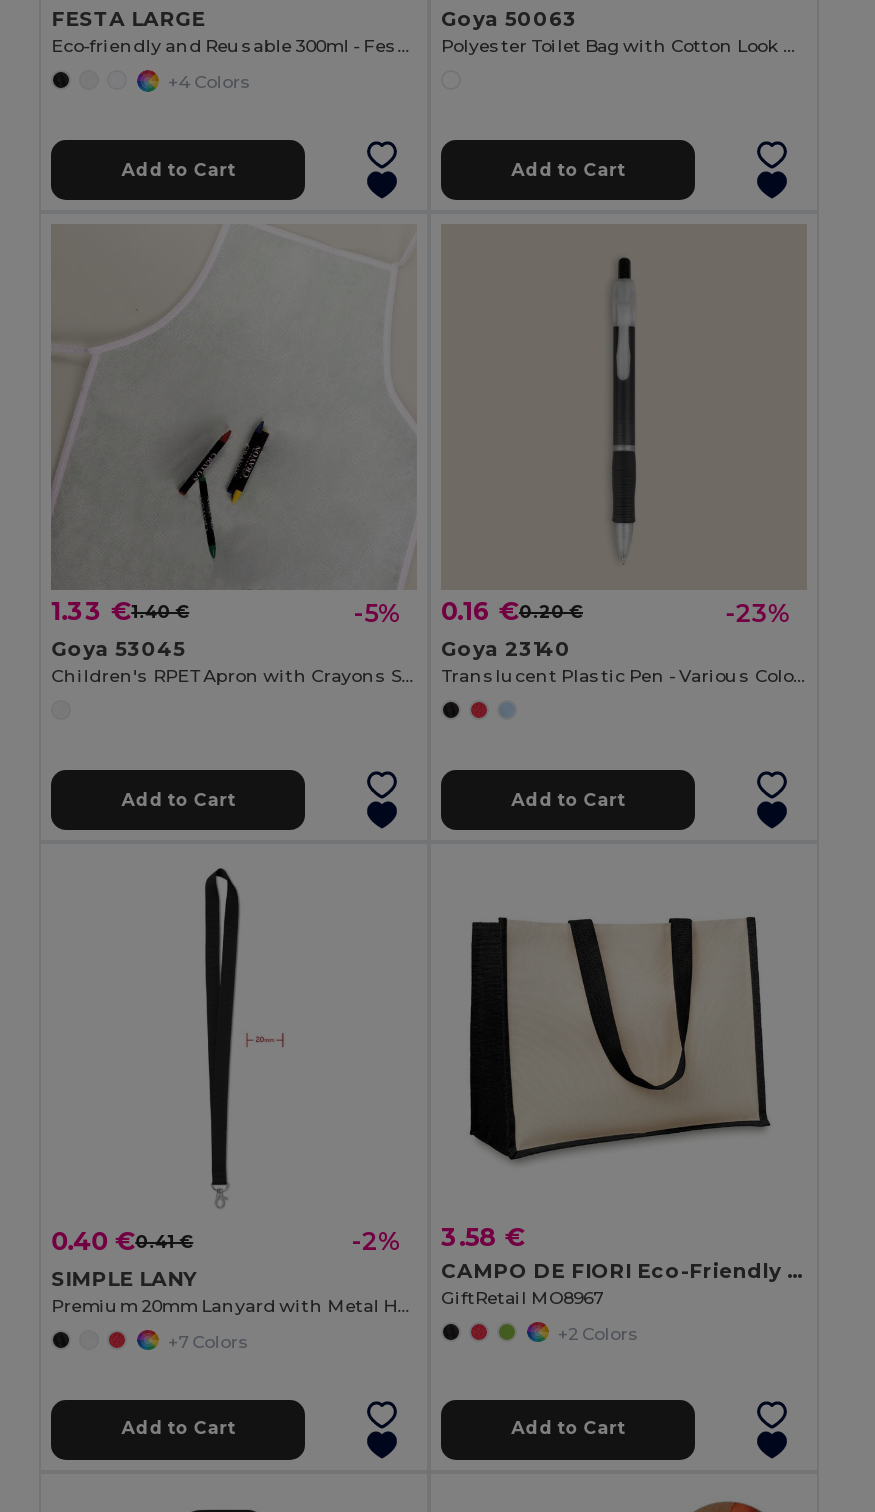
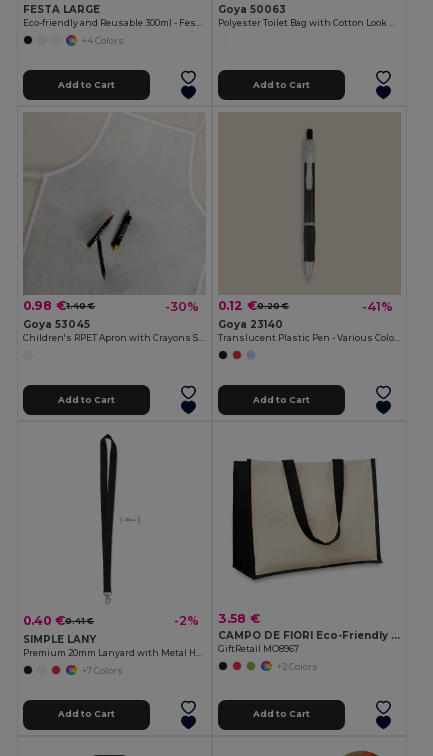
- 1.33 €1.40 €
+ 0.98 €1.40 €

- -5%
+ -30%

- 0.16 €0.20 €
+ 0.12 €0.20 €

- -23%
+ -41%
